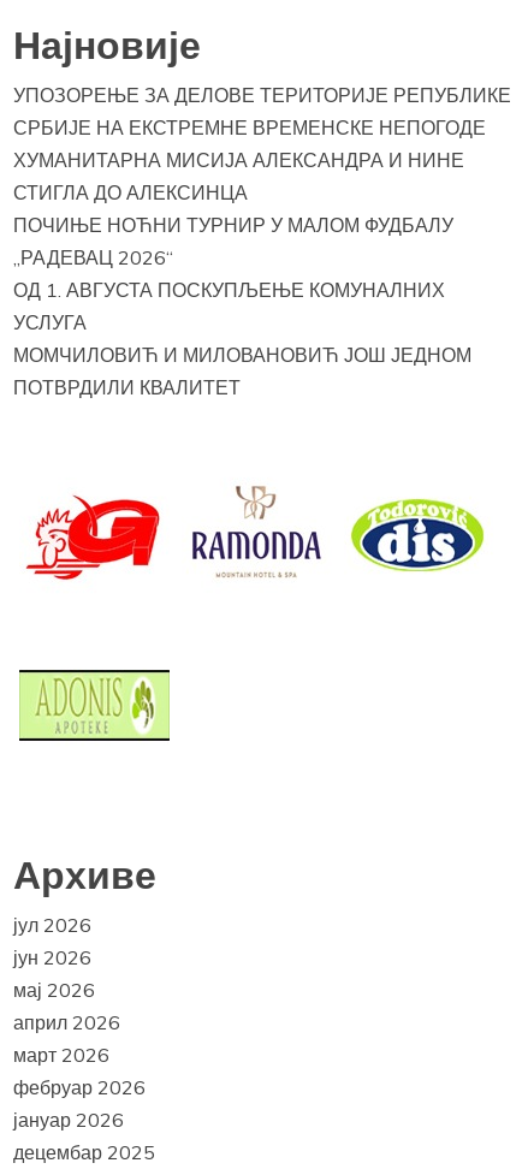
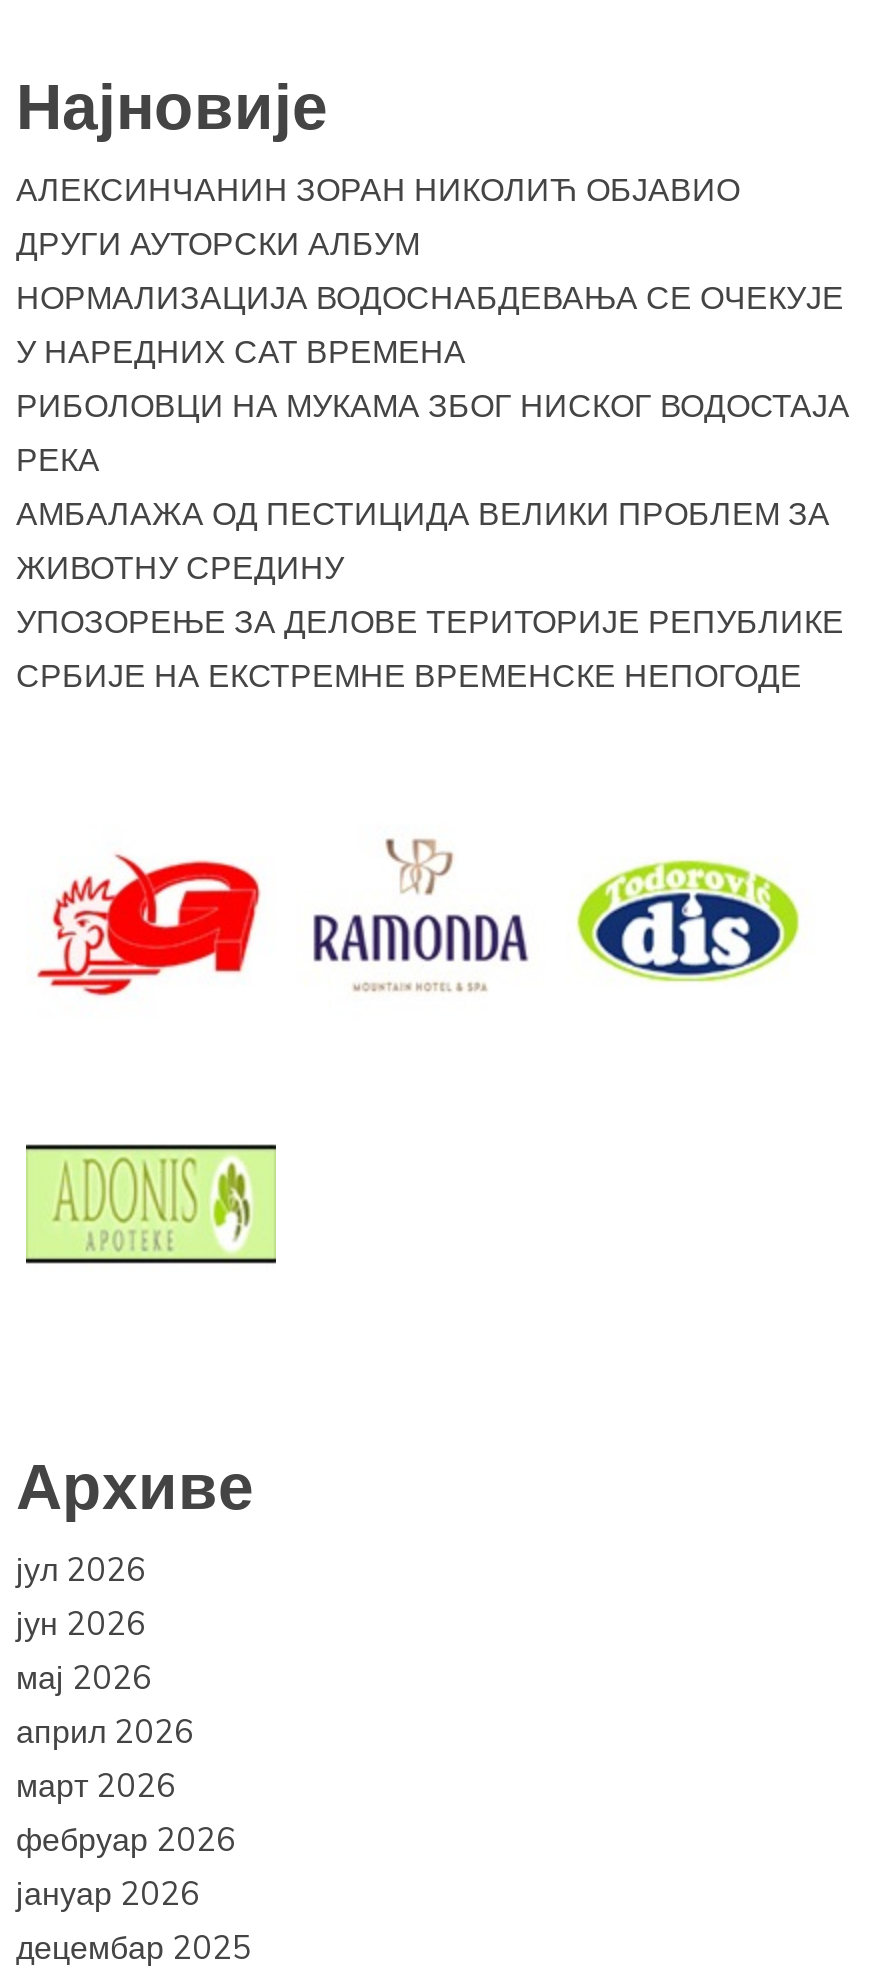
+ АЛЕКСИНЧАНИН ЗОРАН НИКОЛИЋ ОБЈАВИО
+ ДРУГИ АУТОРСКИ АЛБУМ
+ НОРМАЛИЗАЦИЈА ВОДОСНАБДЕВАЊА СЕ ОЧЕКУЈЕ
+ У НАРЕДНИХ САТ ВРЕМЕНА
+ РИБОЛОВЦИ НА МУКАМА ЗБОГ НИСКОГ ВОДОСТАЈА
+ РЕКА
+ АМБАЛАЖА ОД ПЕСТИЦИДА ВЕЛИКИ ПРОБЛЕМ ЗА
+ ЖИВОТНУ СРЕДИНУ

moved down: УПОЗОРЕЊЕ ЗА ДЕЛОВЕ ТЕРИТОРИЈЕ РЕПУБЛИКЕ | СРБИЈЕ НА ЕКСТРЕМНЕ ВРЕМЕНСКЕ НЕПОГОДЕ

- ХУМАНИТАРНА МИСИЈА АЛЕКСАНДРА И НИНЕ
- СТИГЛА ДО АЛЕКСИНЦА
- ПОЧИЊЕ НОЋНИ ТУРНИР У МАЛОМ ФУДБАЛУ
- „РАДЕВАЦ 2026“
- ОД 1. АВГУСТА ПОСКУПЉЕЊЕ КОМУНАЛНИХ
- УСЛУГА
- МОМЧИЛОВИЋ И МИЛОВАНОВИЋ ЈОШ ЈЕДНОМ
- ПОТВРДИЛИ КВАЛИТЕТ
